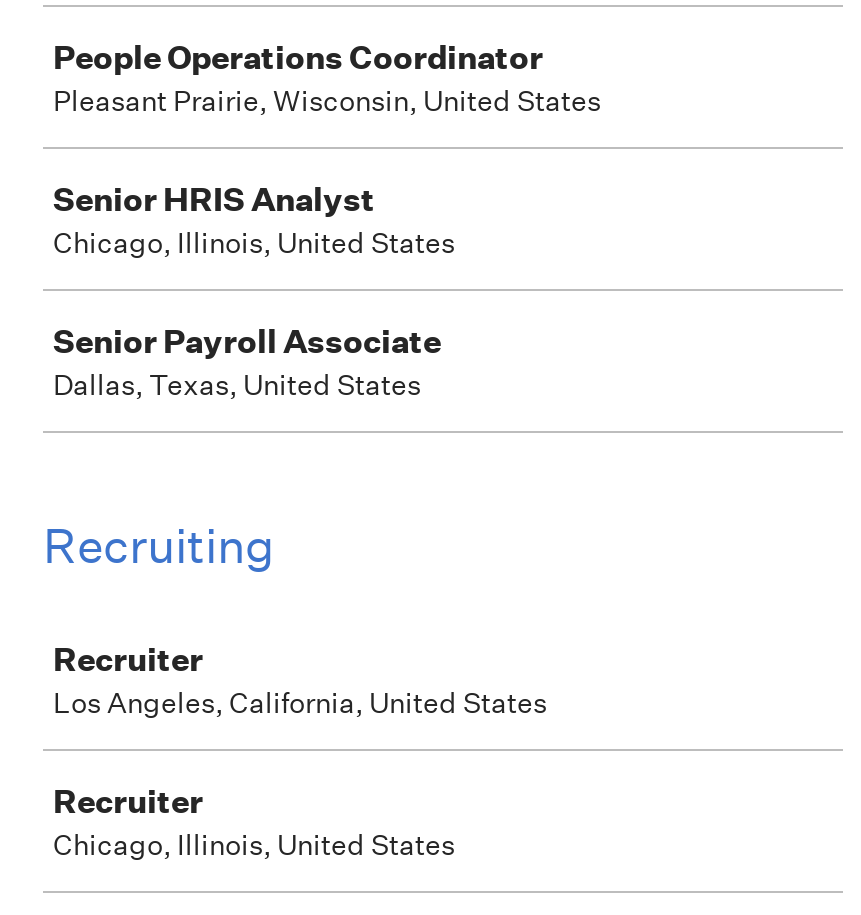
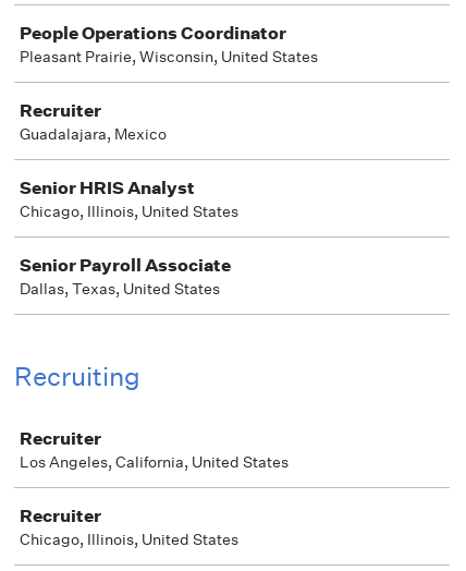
+ Recruiter
+ Guadalajara, Mexico
